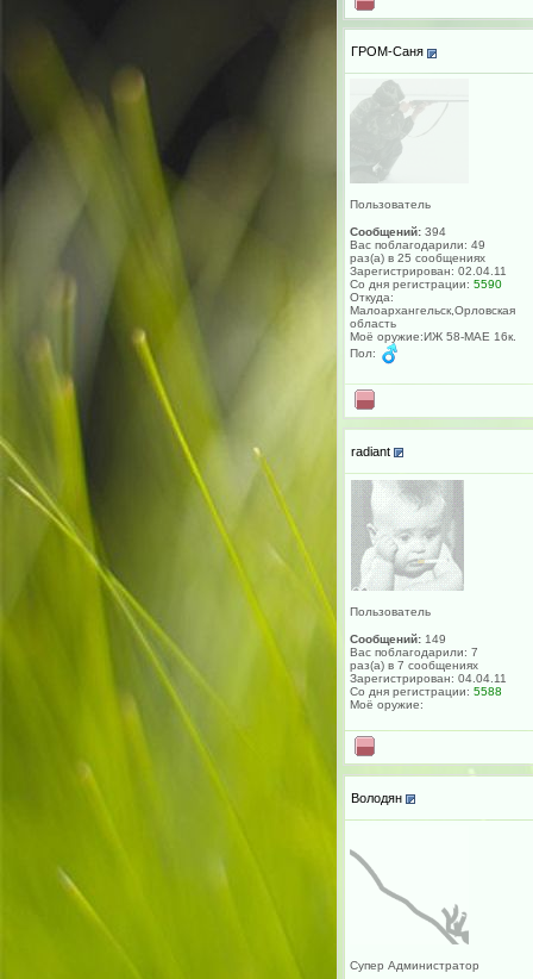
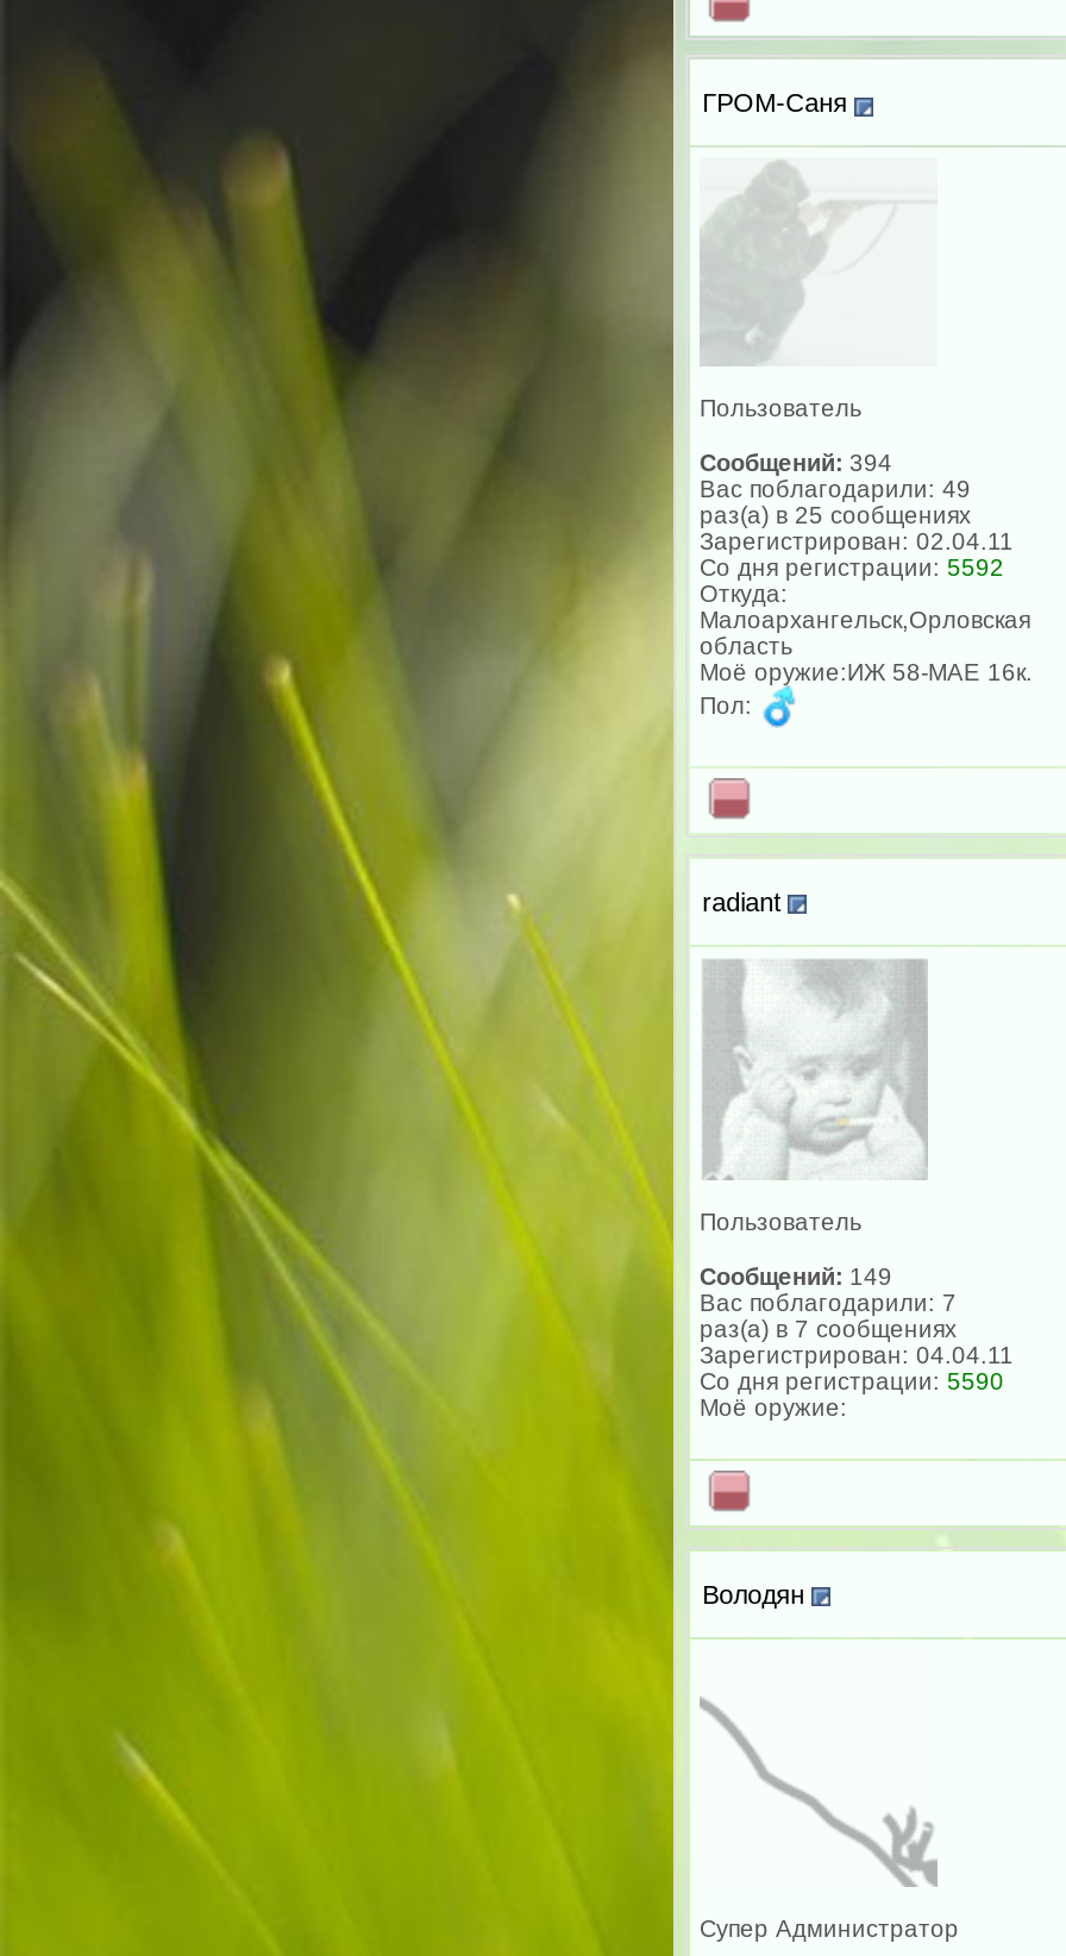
moved down: Со дня регистрации: 5590

+ Со дня регистрации: 5592

- Со дня регистрации: 5588
